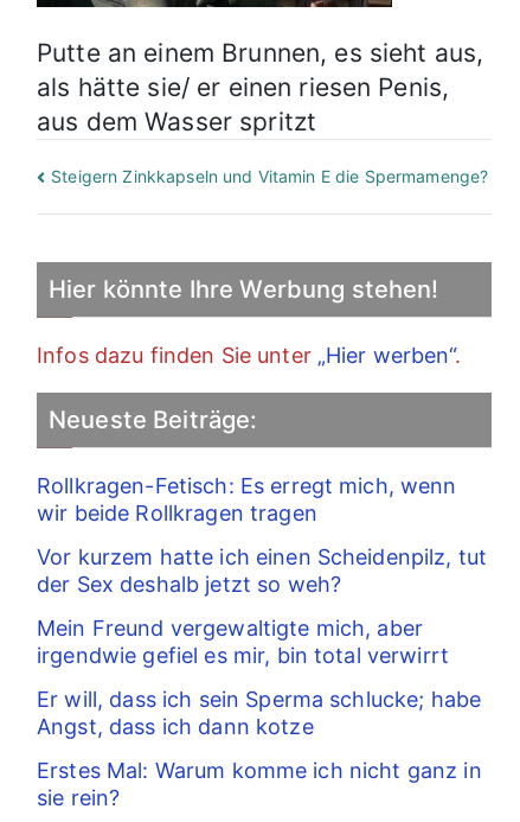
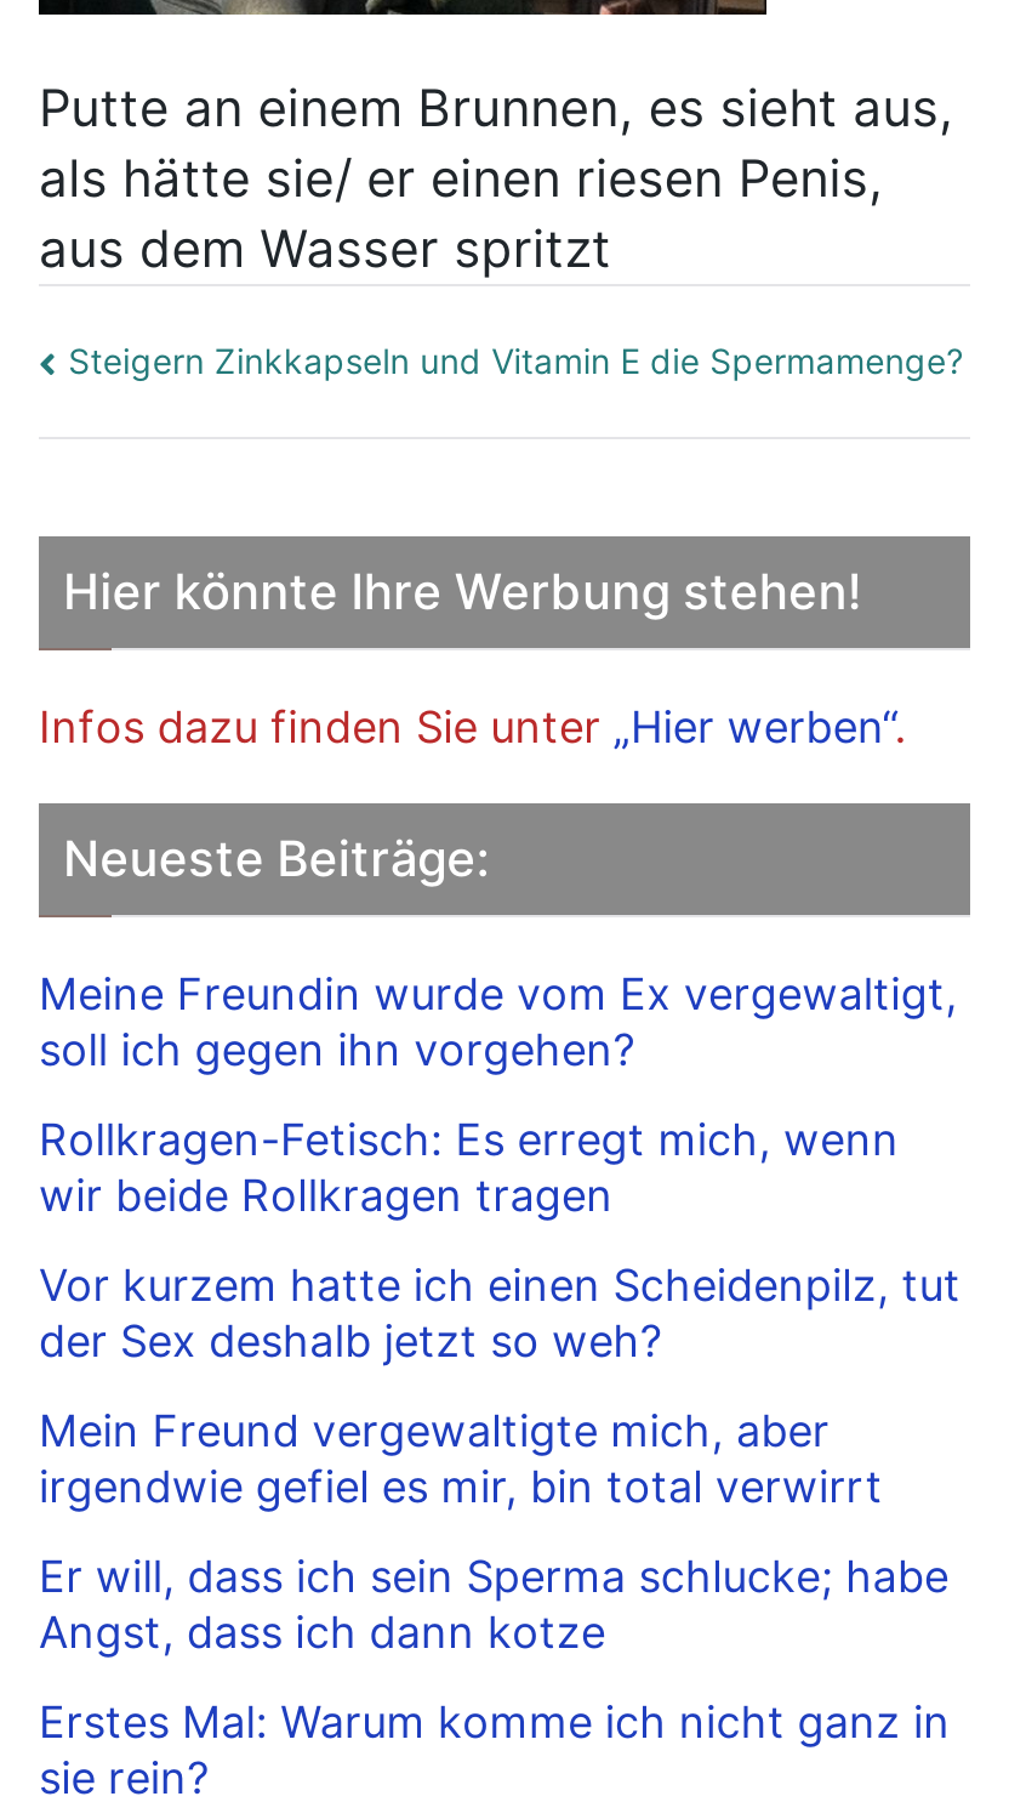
+ Meine Freundin wurde vom Ex vergewaltigt,
+ soll ich gegen ihn vorgehen?
